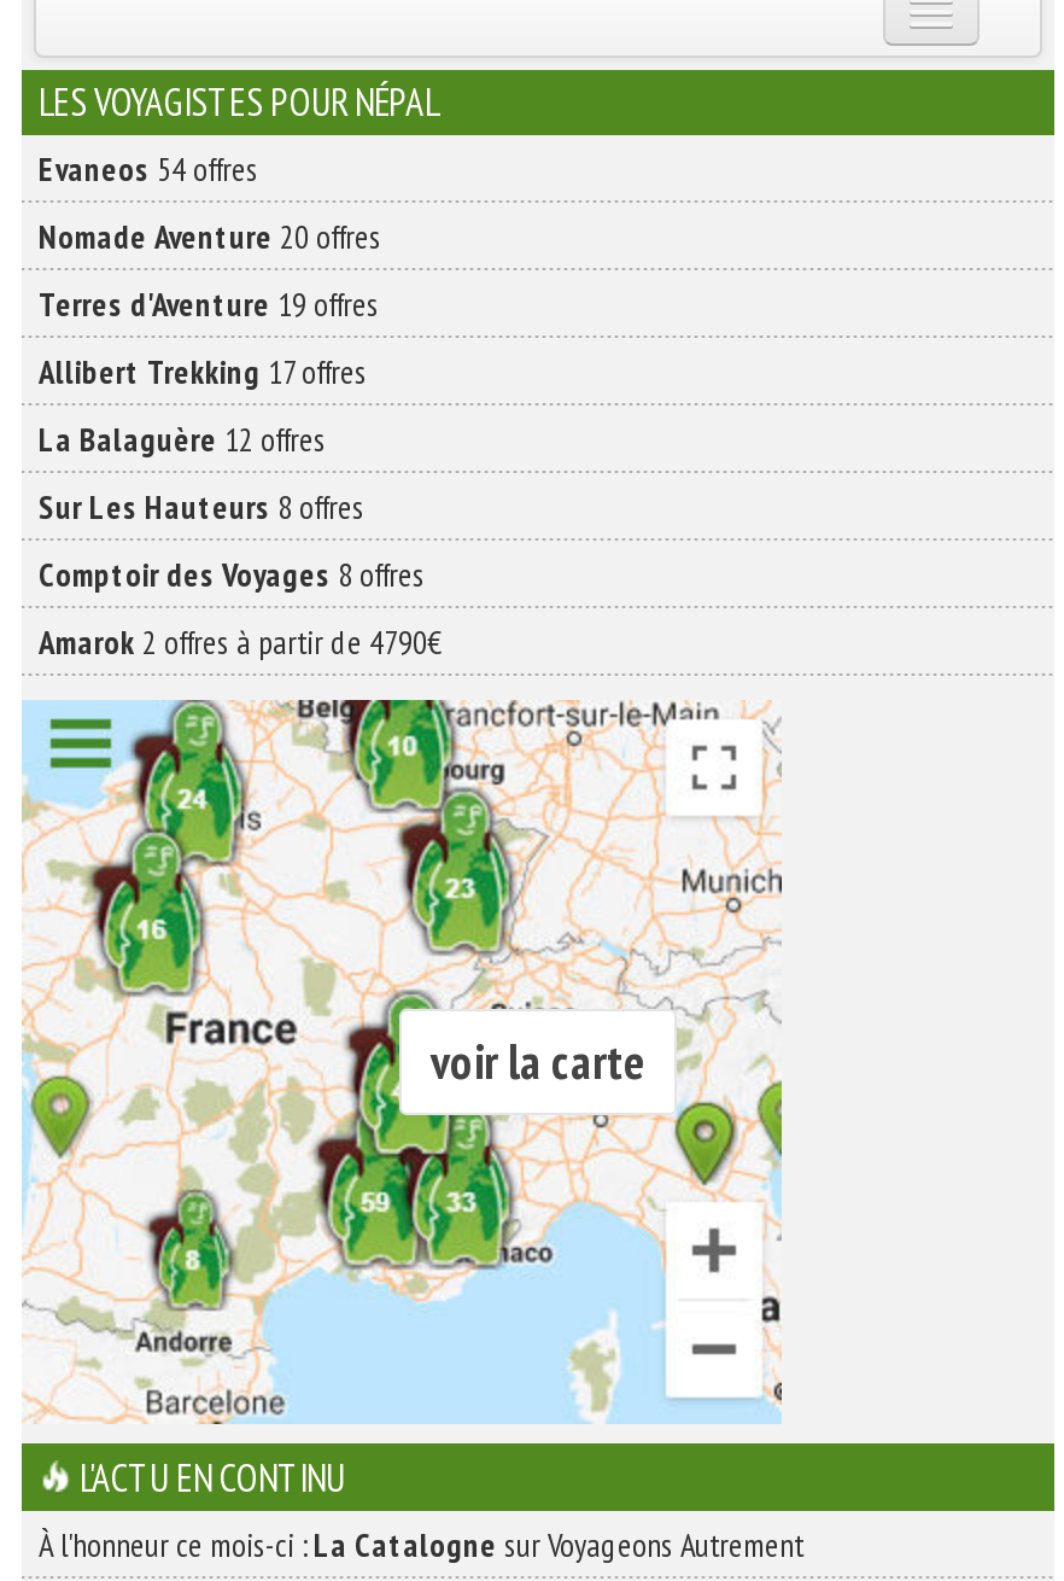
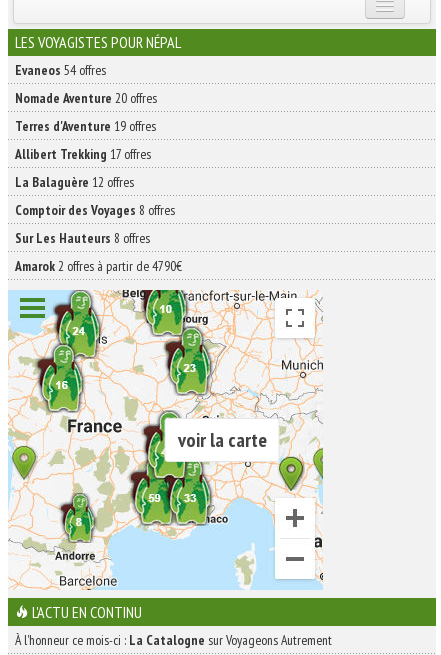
moved down: Sur Les Hauteurs 8 offres

moved up: Comptoir des Voyages 8 offres
